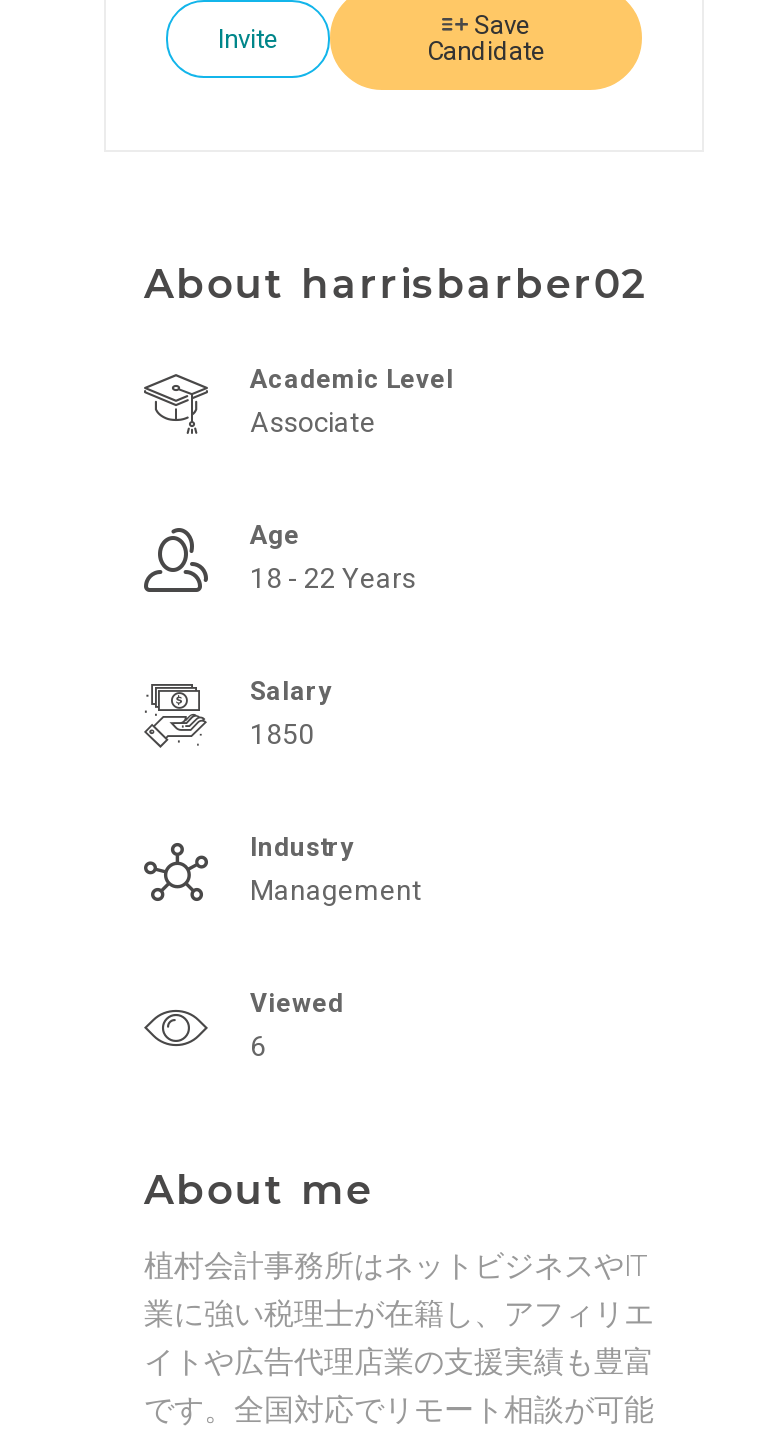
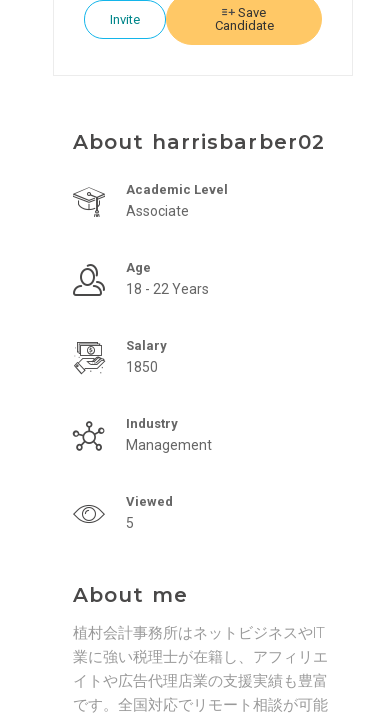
- 6
+ 5
